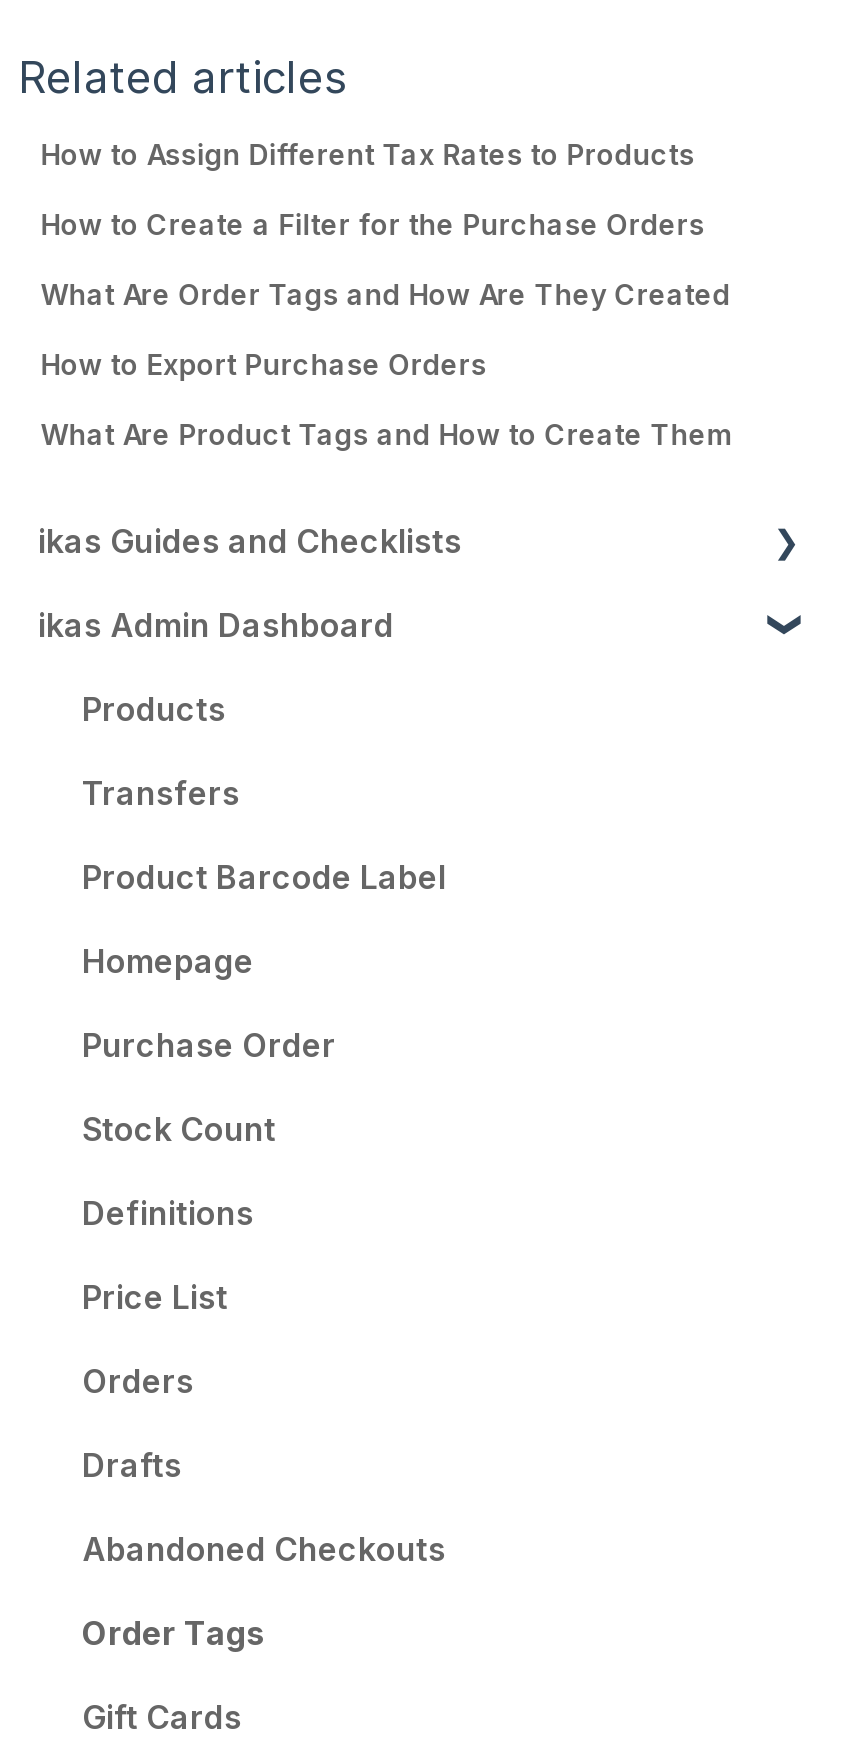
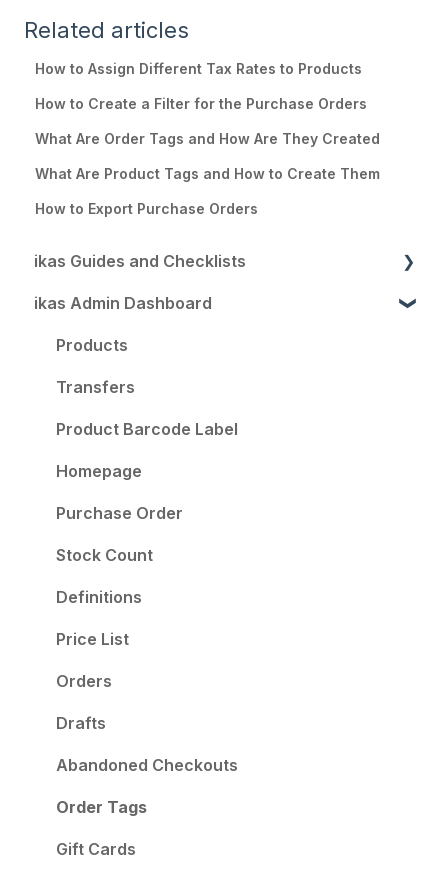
moved down: How to Export Purchase Orders

moved up: What Are Product Tags and How to Create Them
